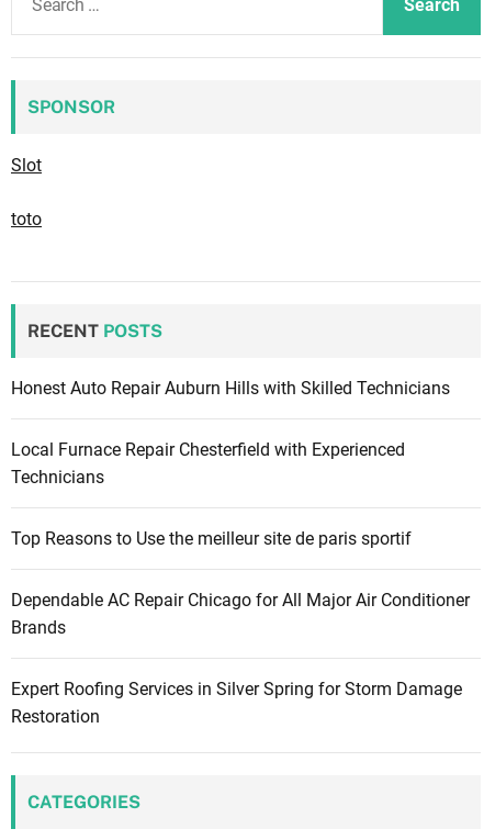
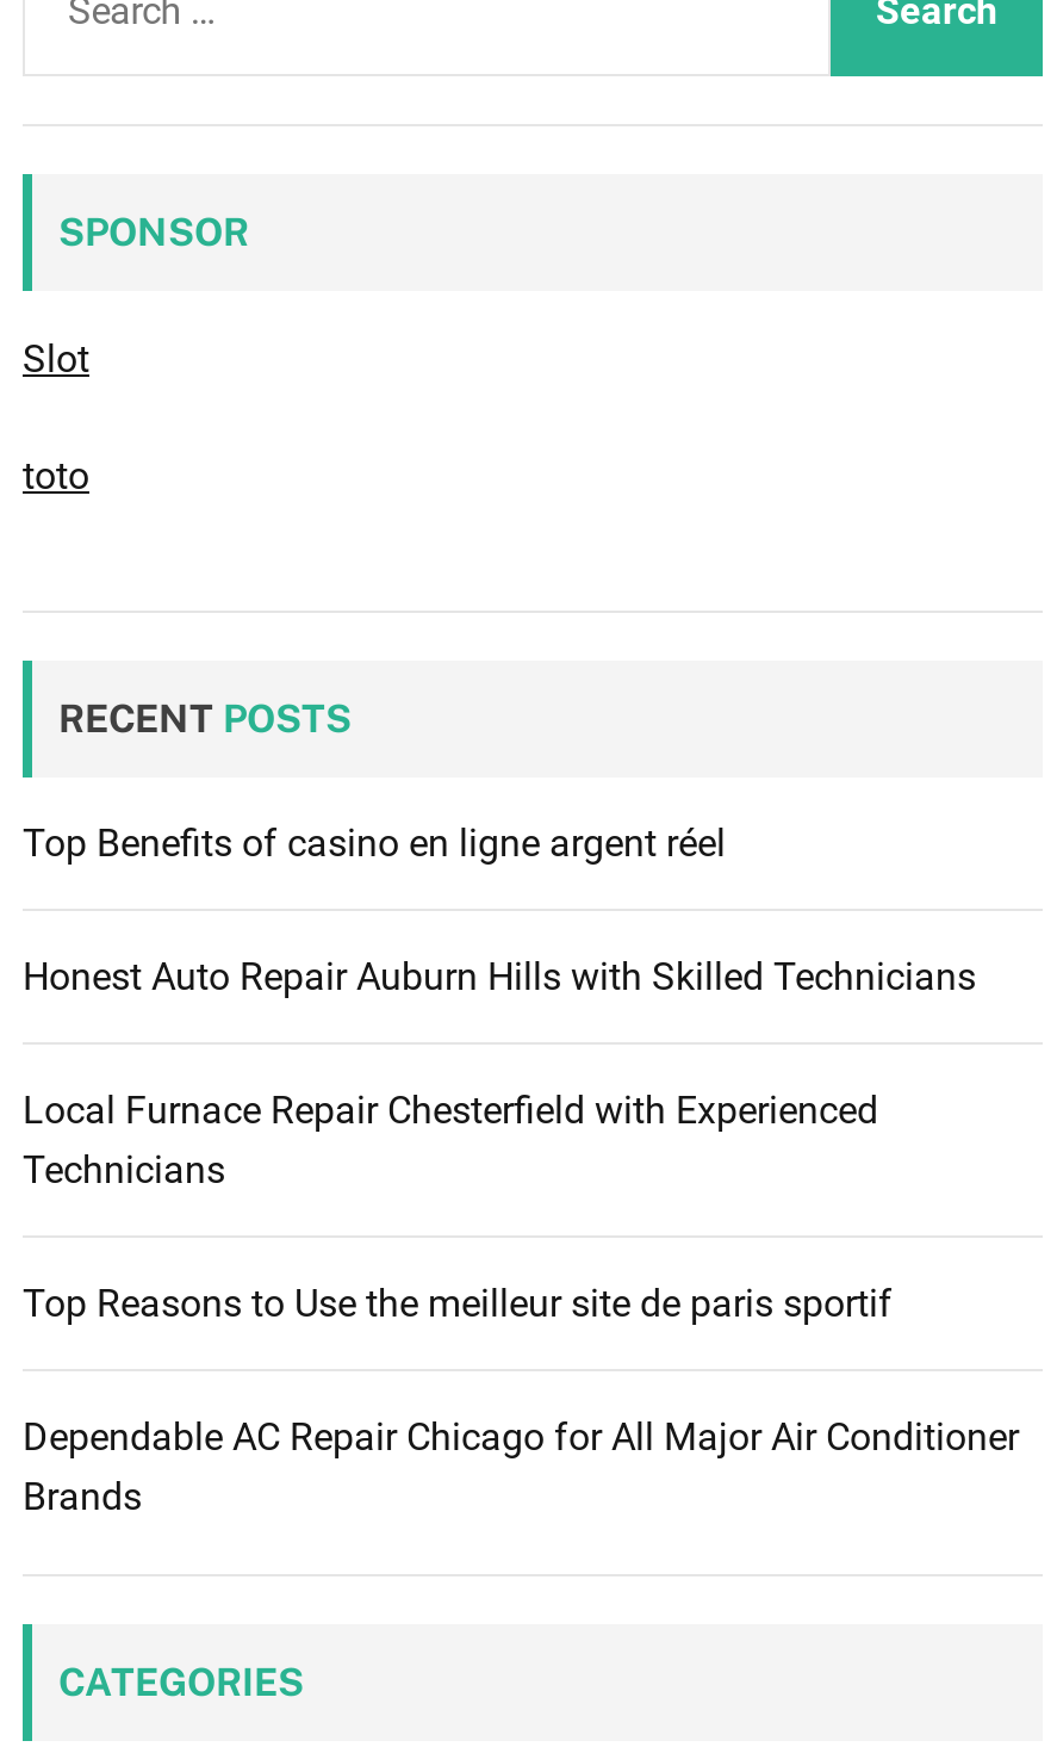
+ Top Benefits of casino en ligne argent réel

moved down: Honest Auto Repair Auburn Hills with Skilled Technicians | Local Furnace Repair Chesterfield with Experienced | Technicians | Top Reasons to Use the meilleur site de paris sportif | Dependable AC Repair Chicago for All Major Air Conditioner | Brands

- Expert Roofing Services in Silver Spring for Storm Damage
- Restoration
